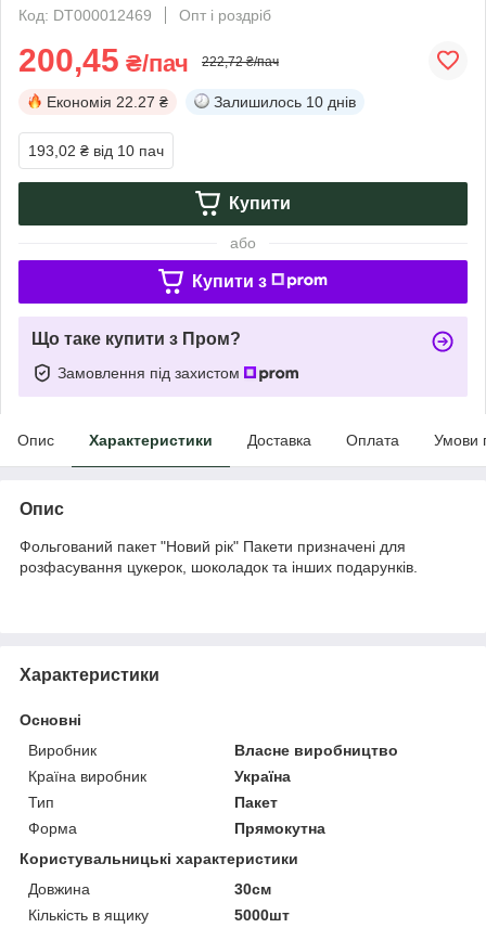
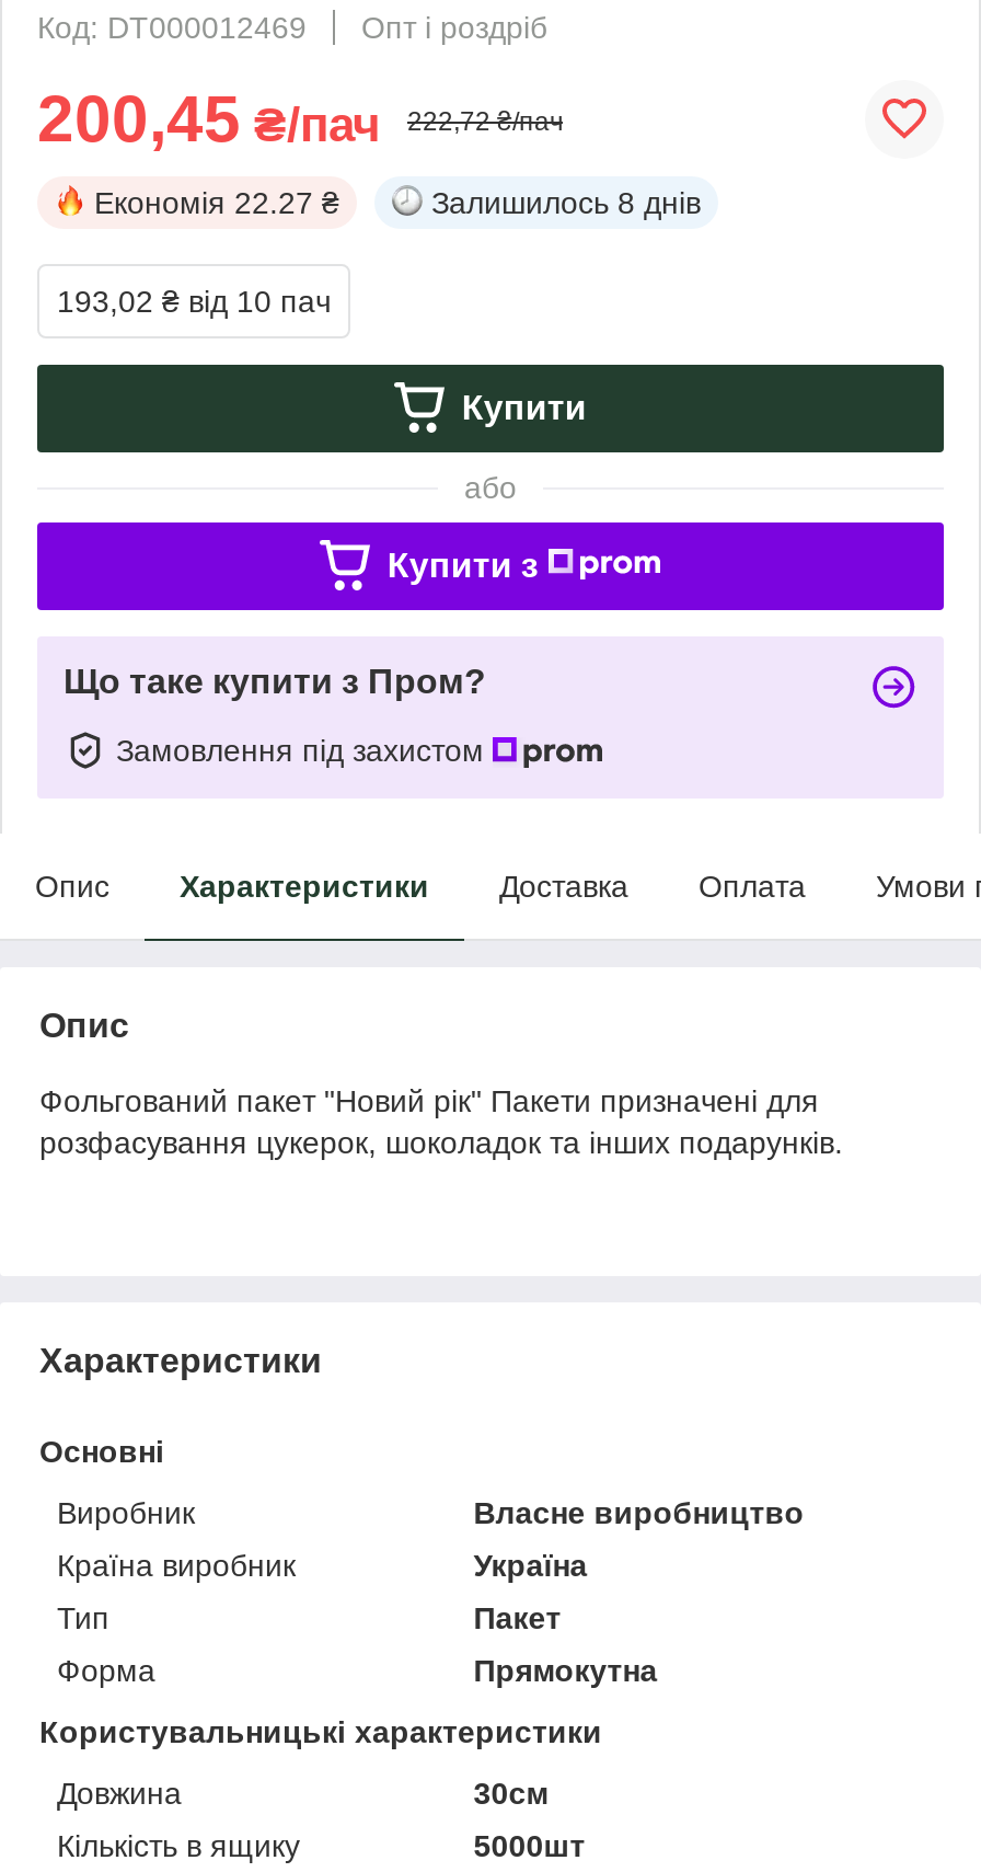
- Залишилось 10 днів
+ Залишилось 8 днів
